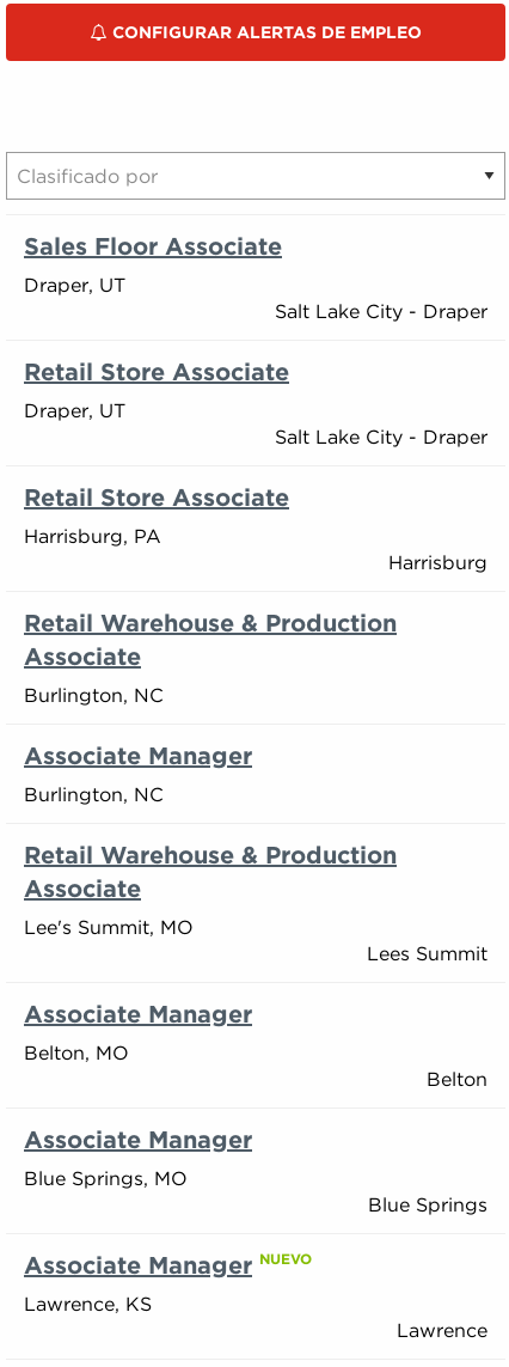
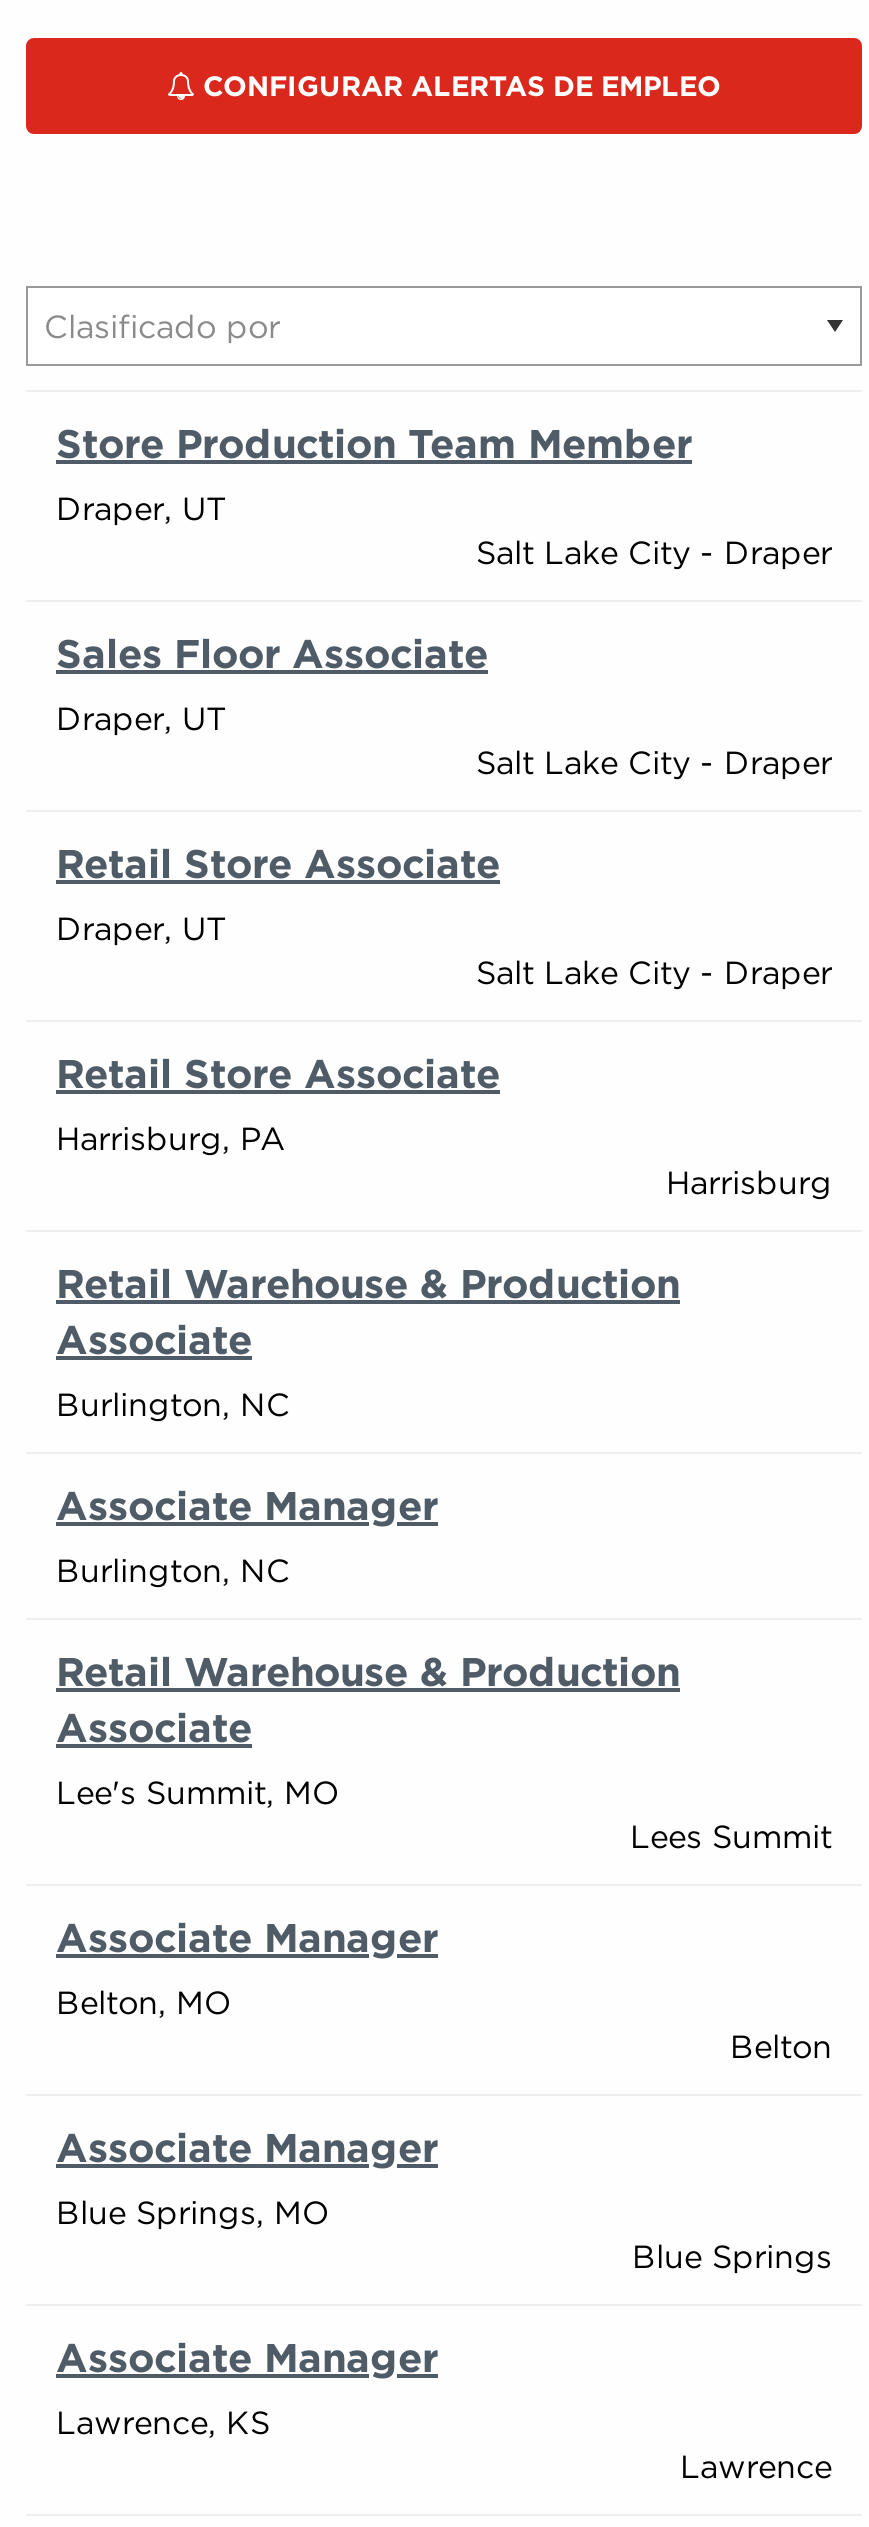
+ Store Production Team Member
+ Draper, UT
+ Salt Lake City - Draper

- Associate Manager NUEVO
+ Associate Manager
